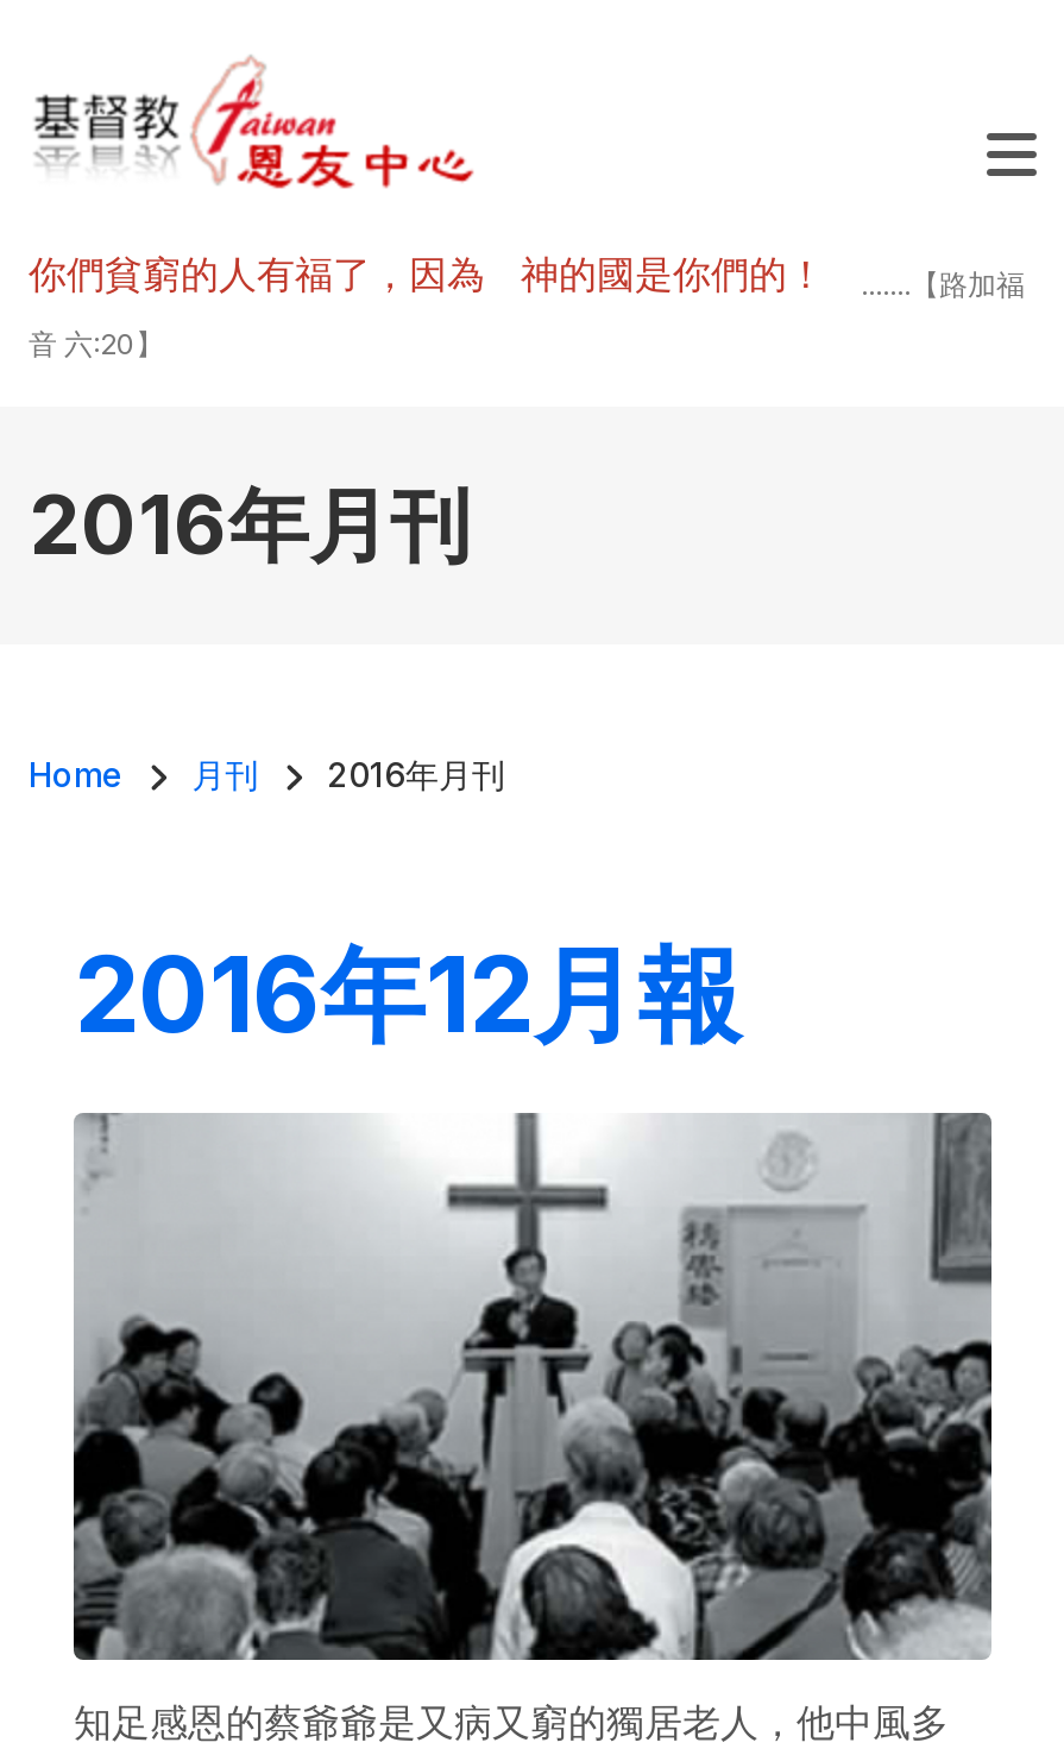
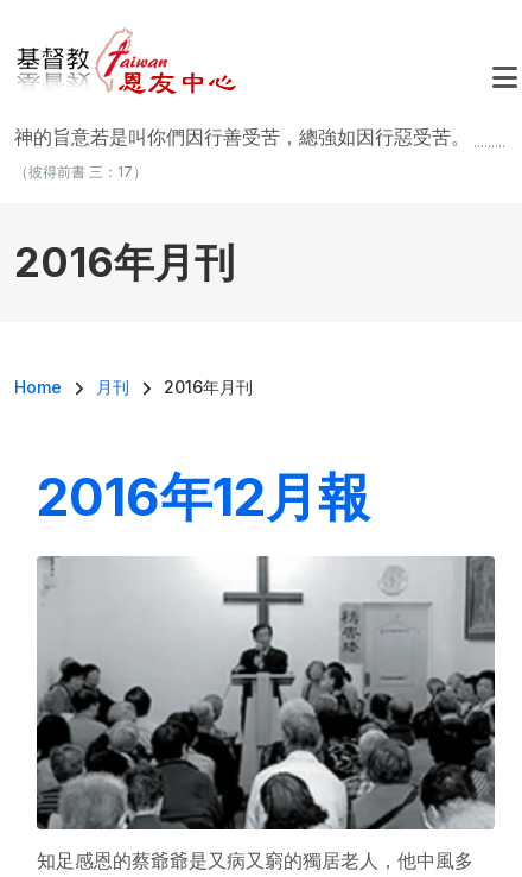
- 你們貧窮的人有福了，因為 神的國是你們的！.......【路加福
+ 神的旨意若是叫你們因行善受苦，總強如因行惡受苦。.........

- 音 六:20】
+ （彼得前書 三：17）
